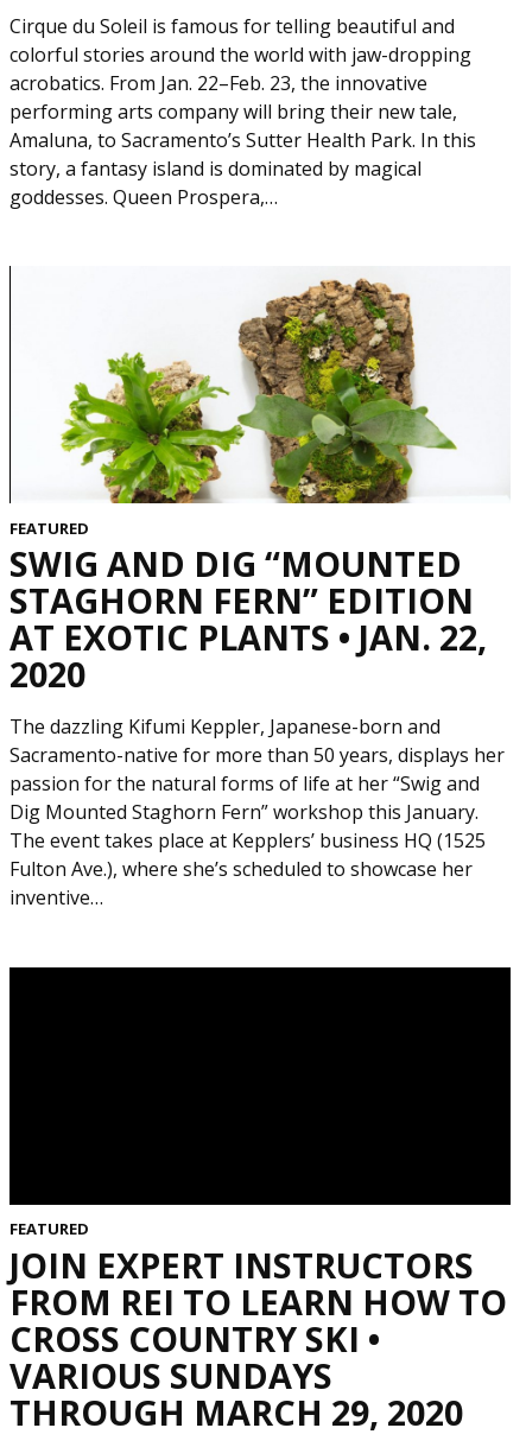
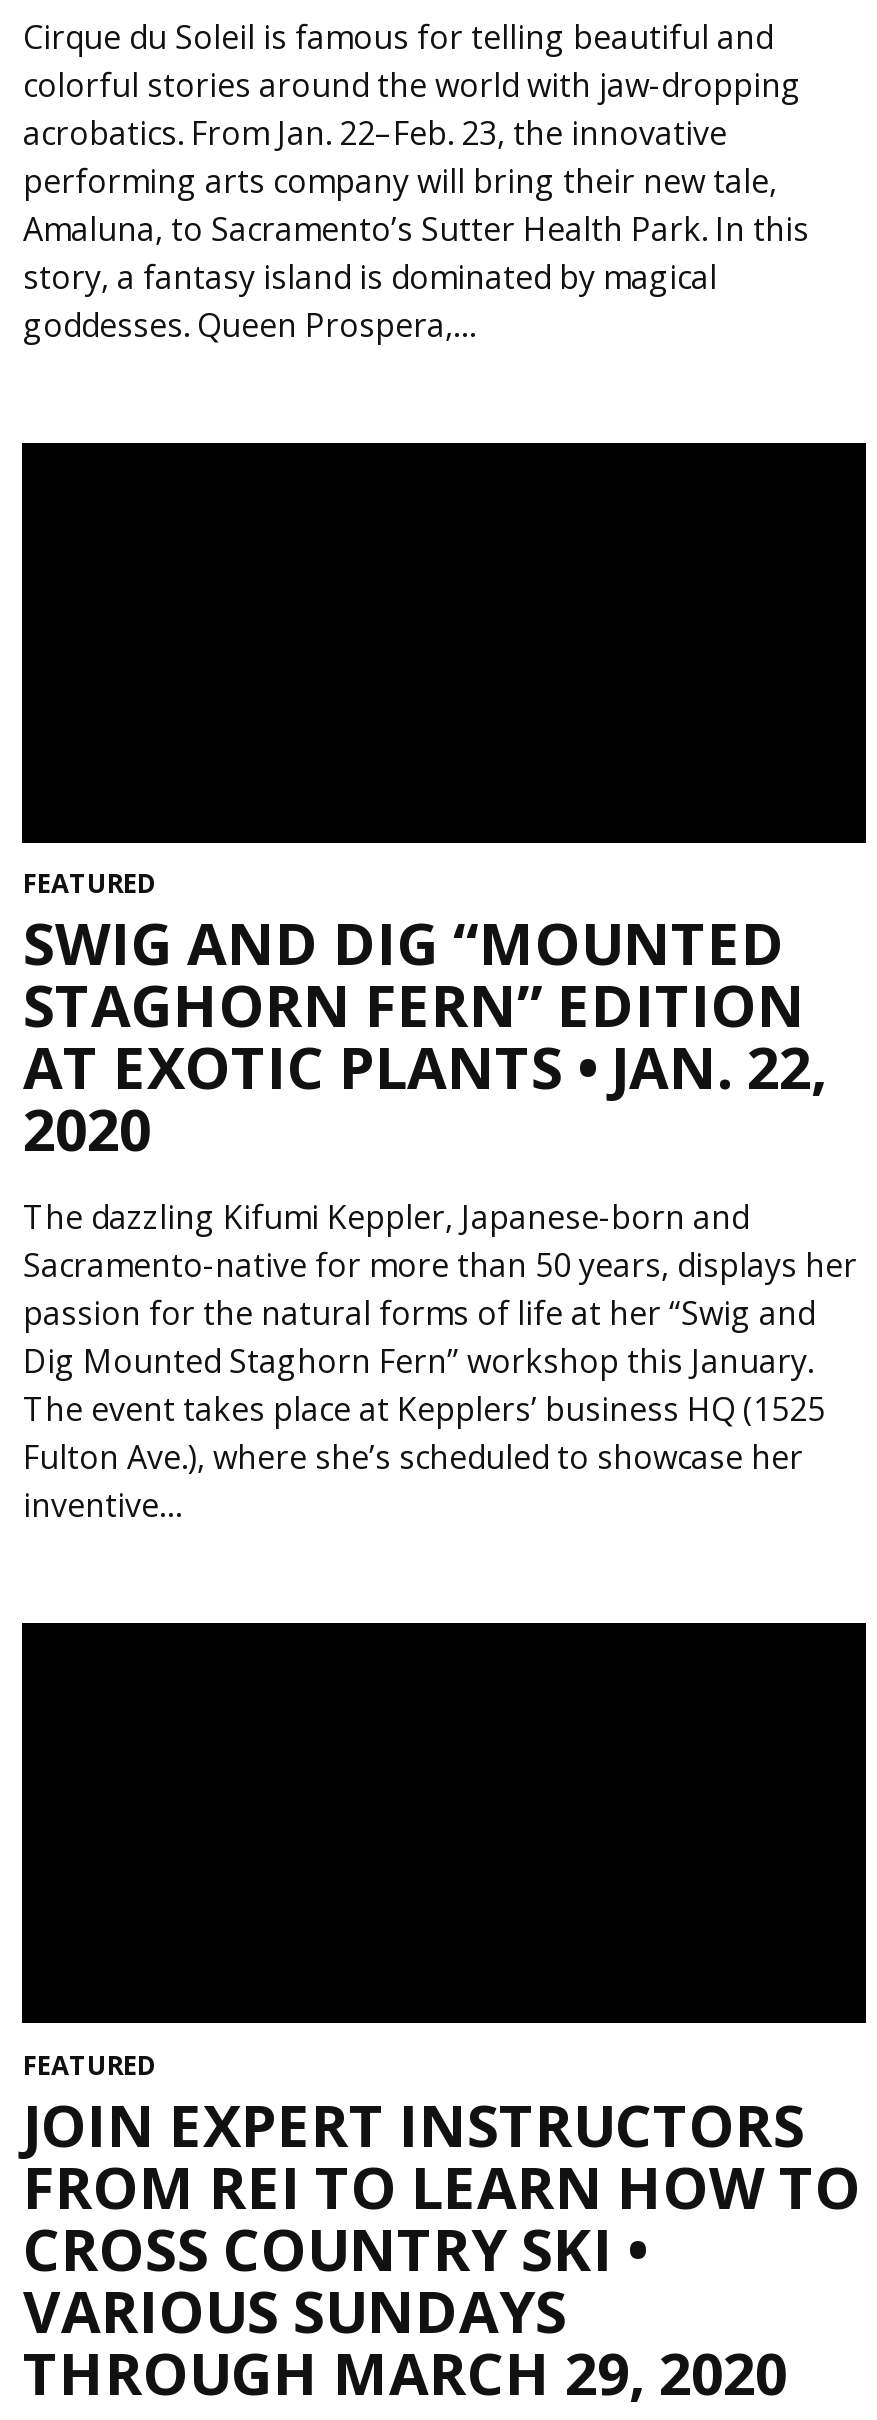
- [image]
